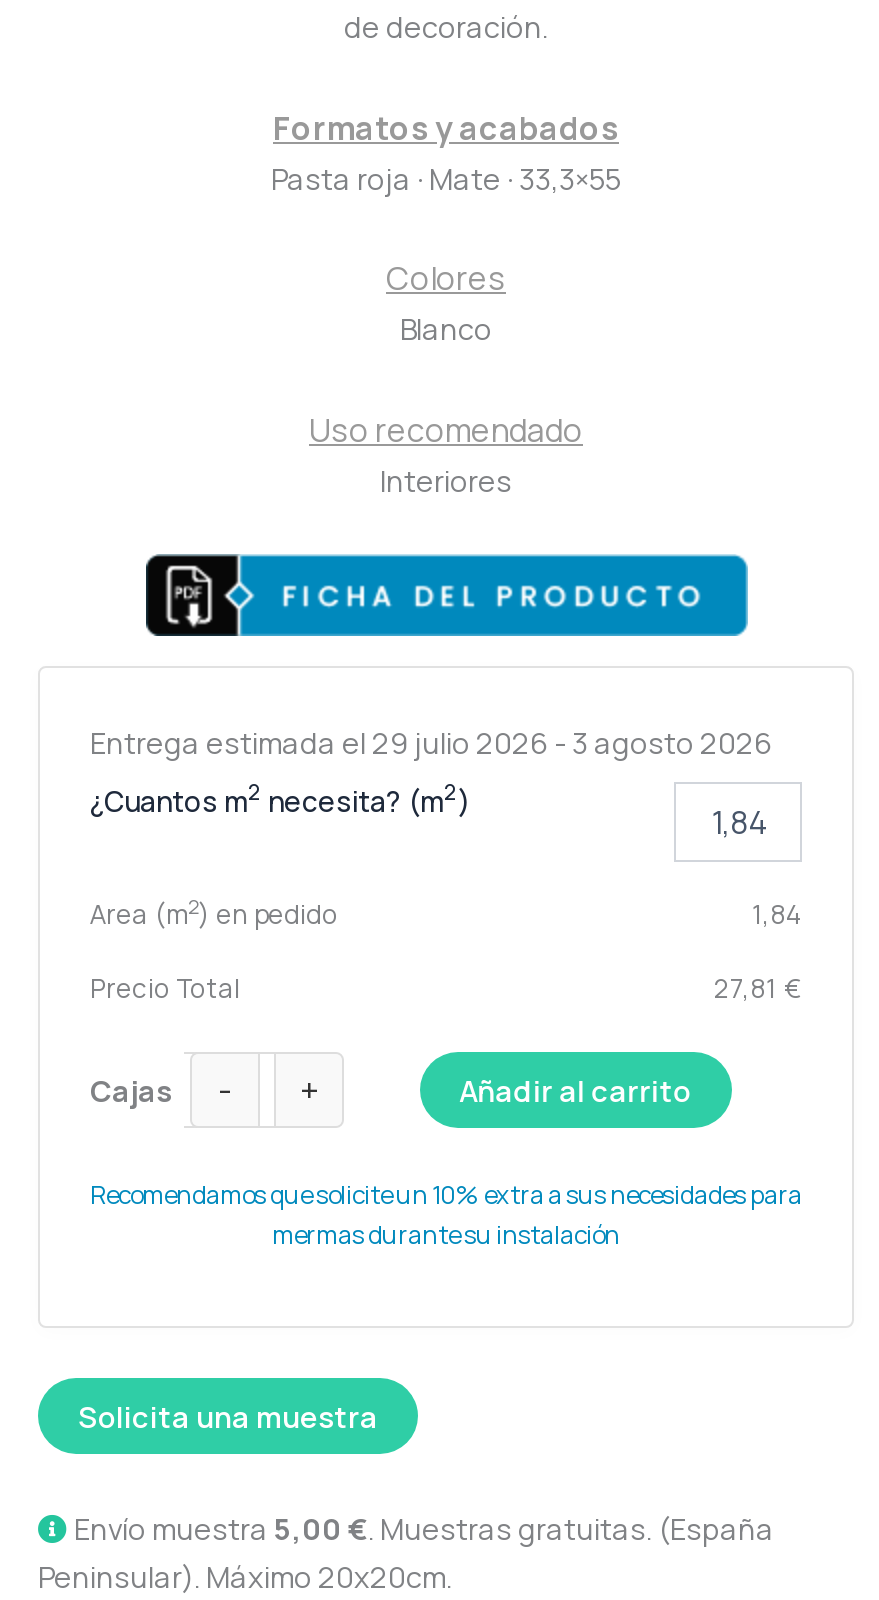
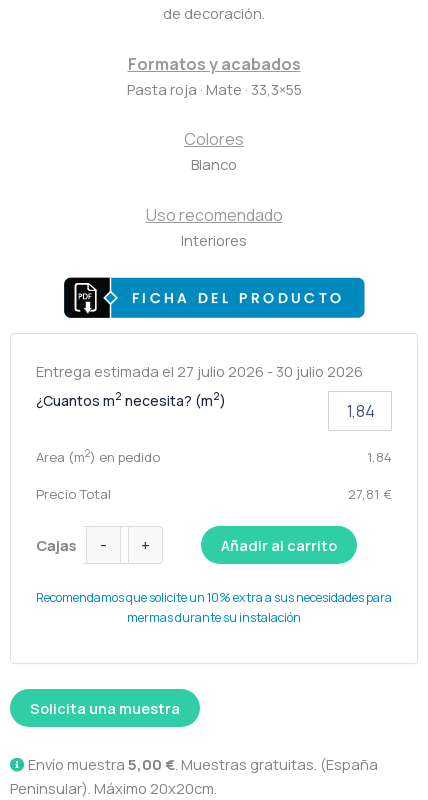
- Entrega estimada el 29 julio 2026 - 3 agosto 2026
+ Entrega estimada el 27 julio 2026 - 30 julio 2026
